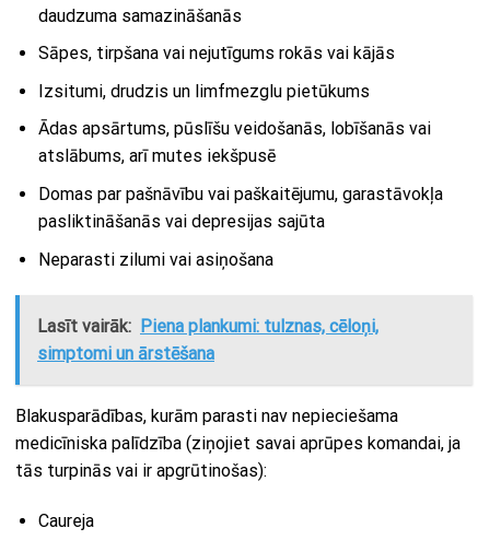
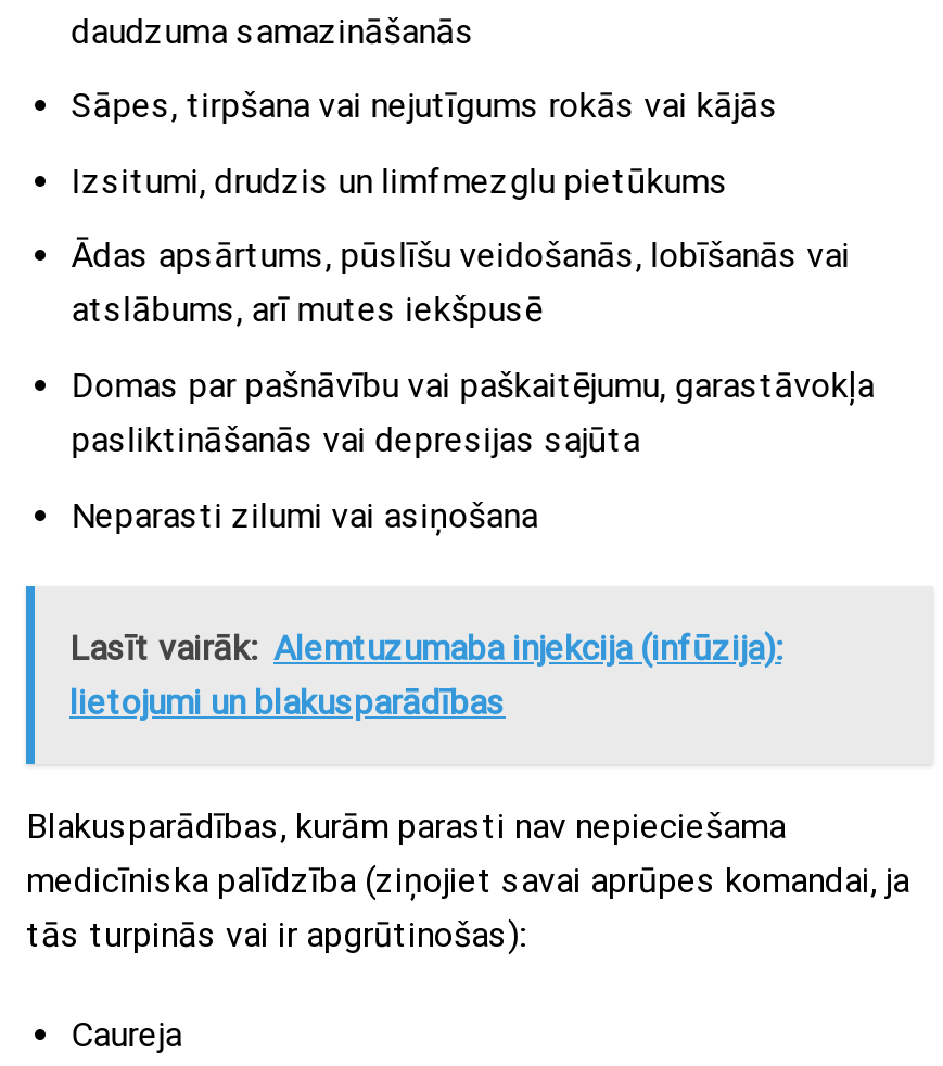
- Lasīt vairāk: Piena plankumi: tulznas, cēloņi,
- simptomi un ārstēšana
+ Lasīt vairāk: Alemtuzumaba injekcija (infūzija):
+ lietojumi un blakusparādības
